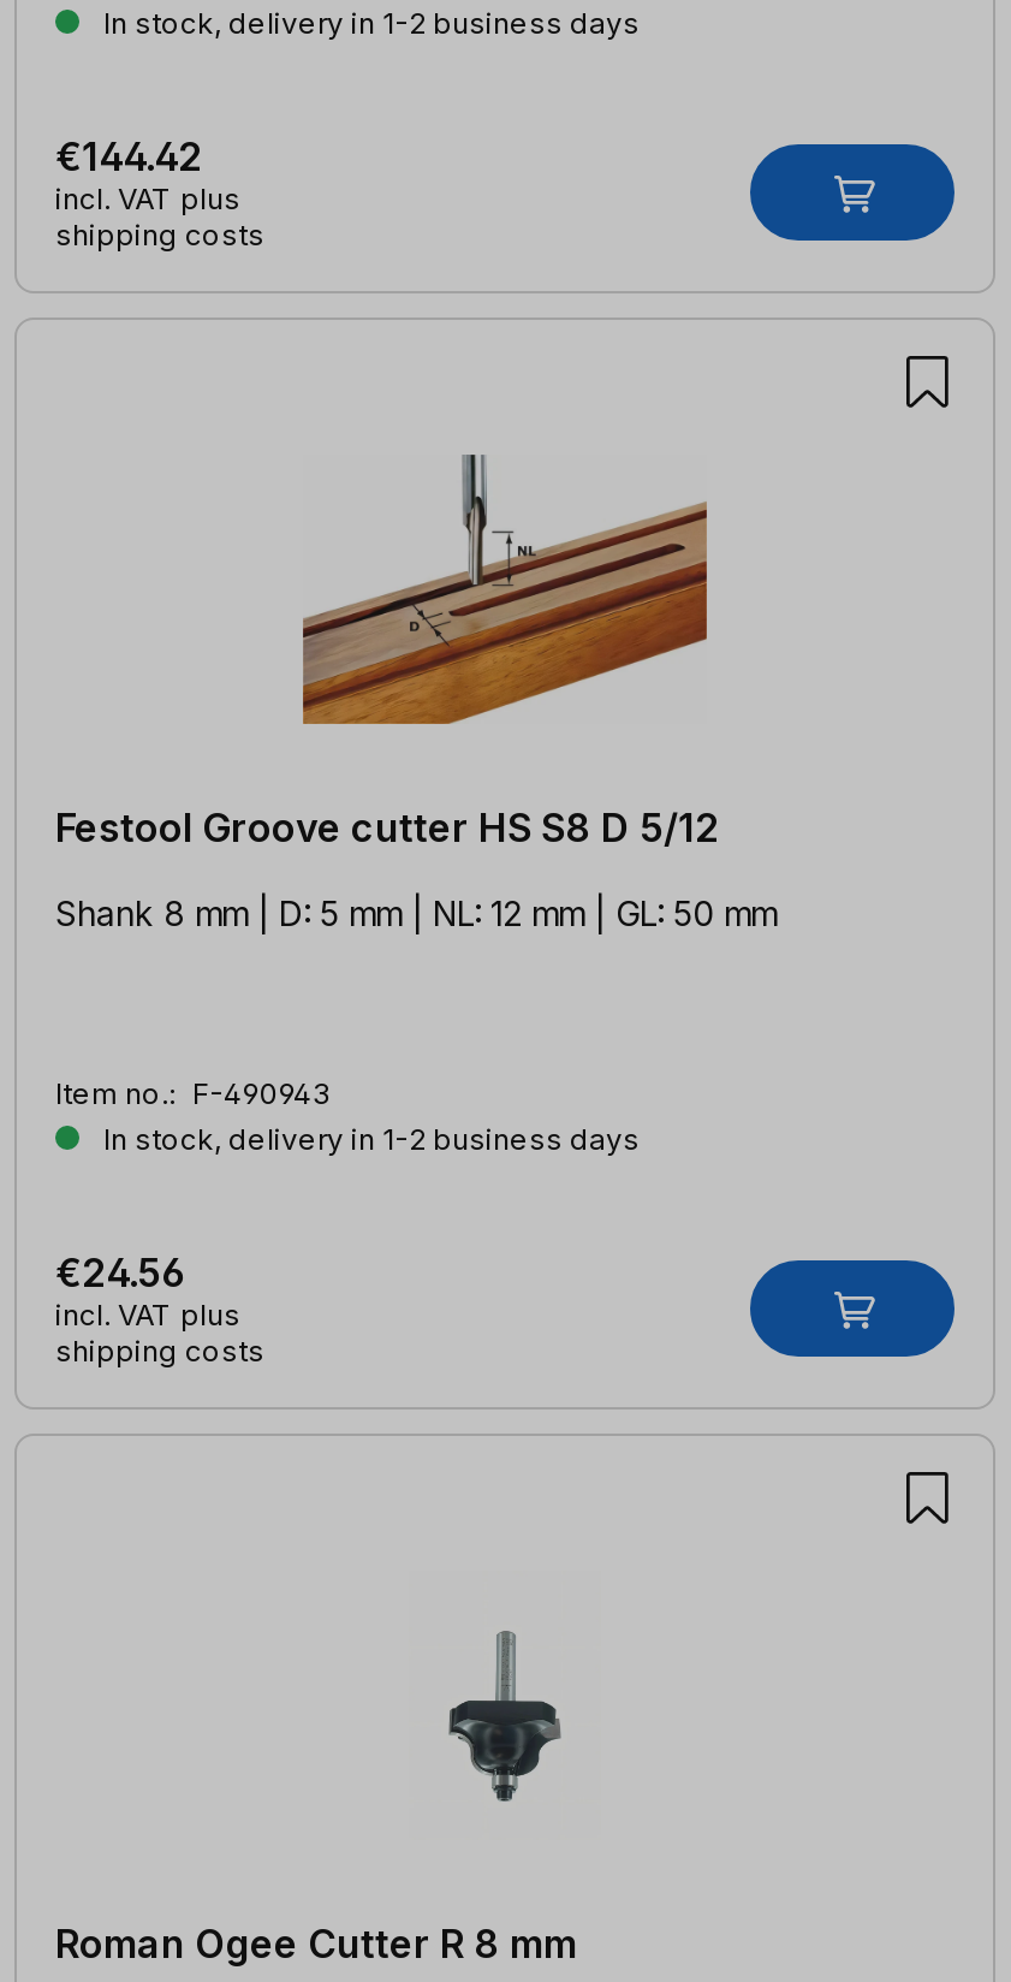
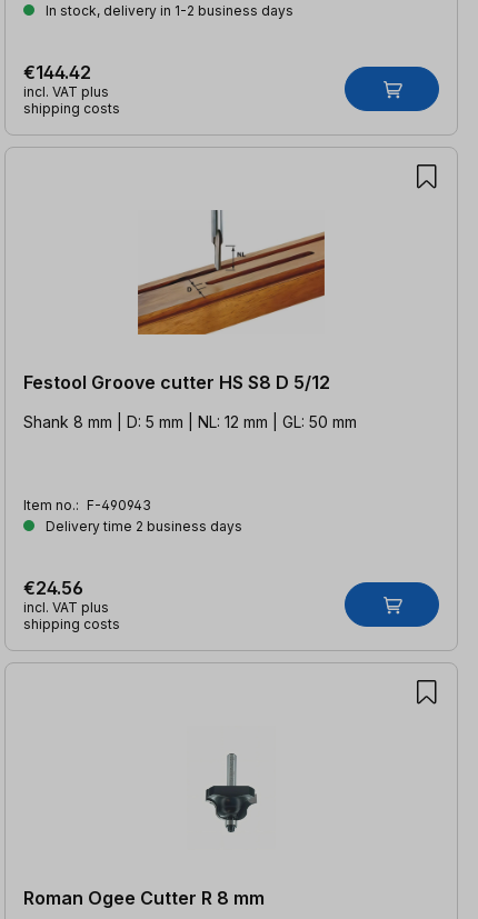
- In stock, delivery in 1-2 business days
+ Delivery time 2 business days
